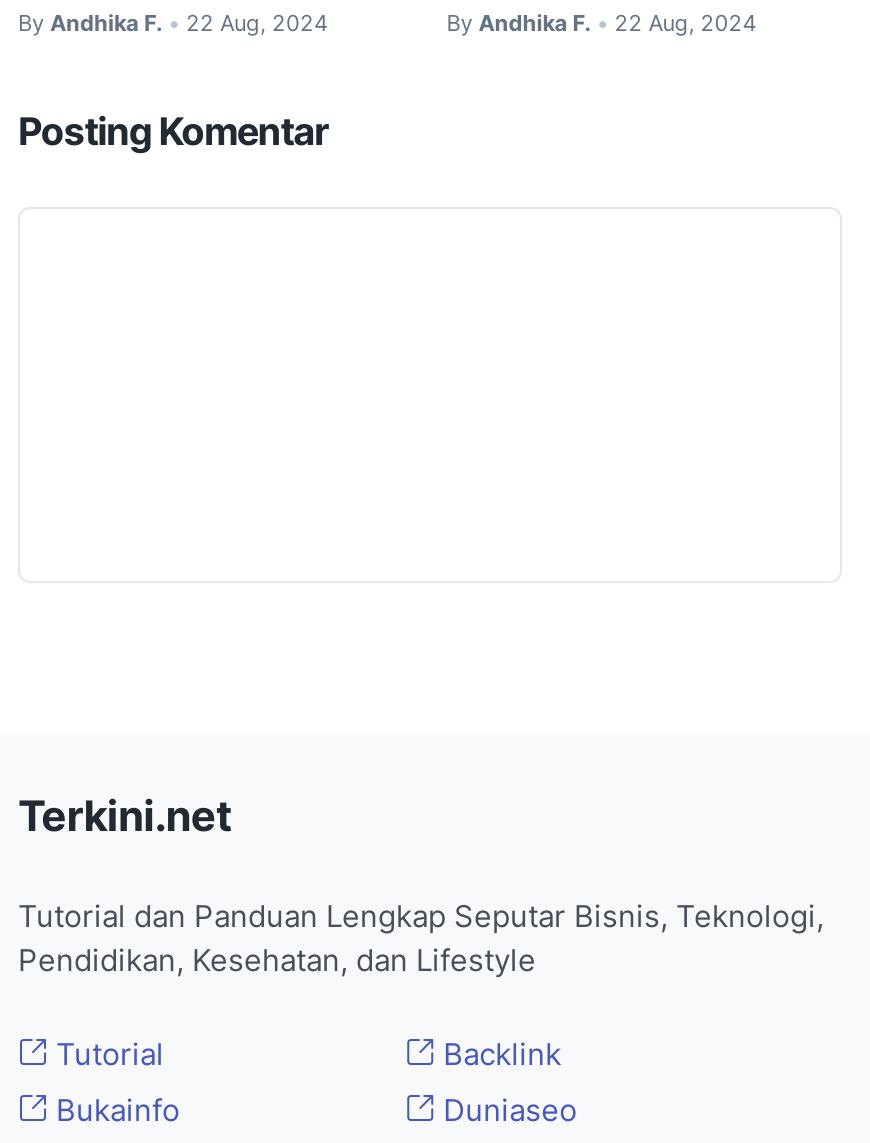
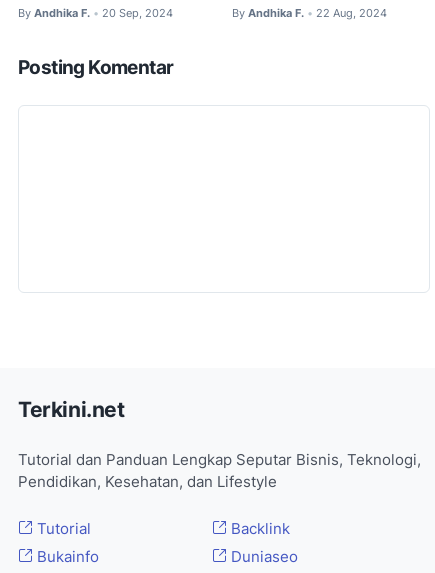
- By Andhika F. • 22 Aug, 2024
+ By Andhika F. • 20 Sep, 2024
